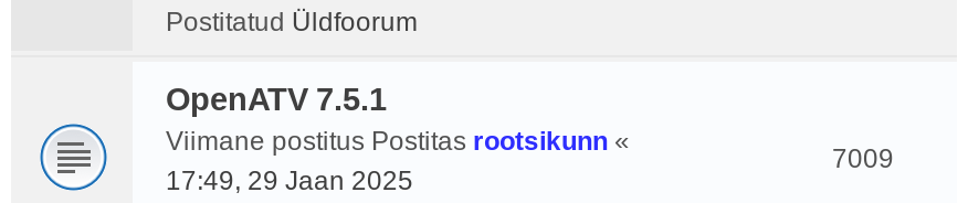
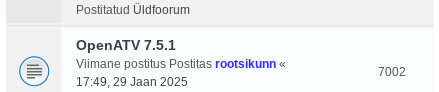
- 7009
+ 7002
